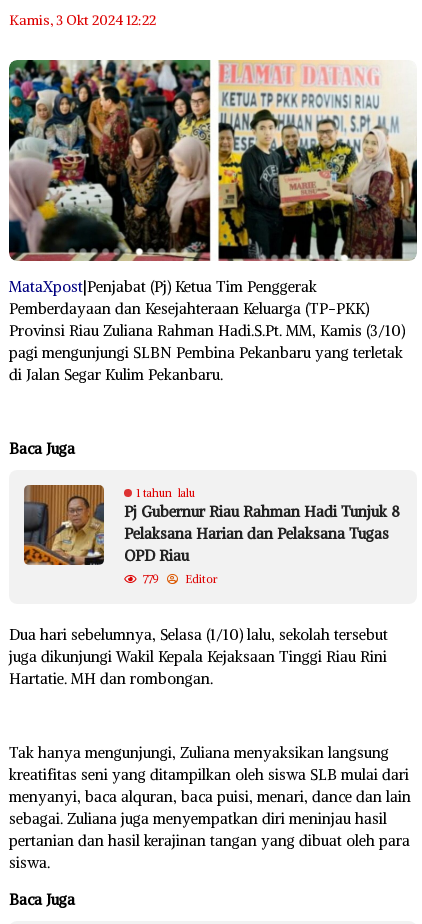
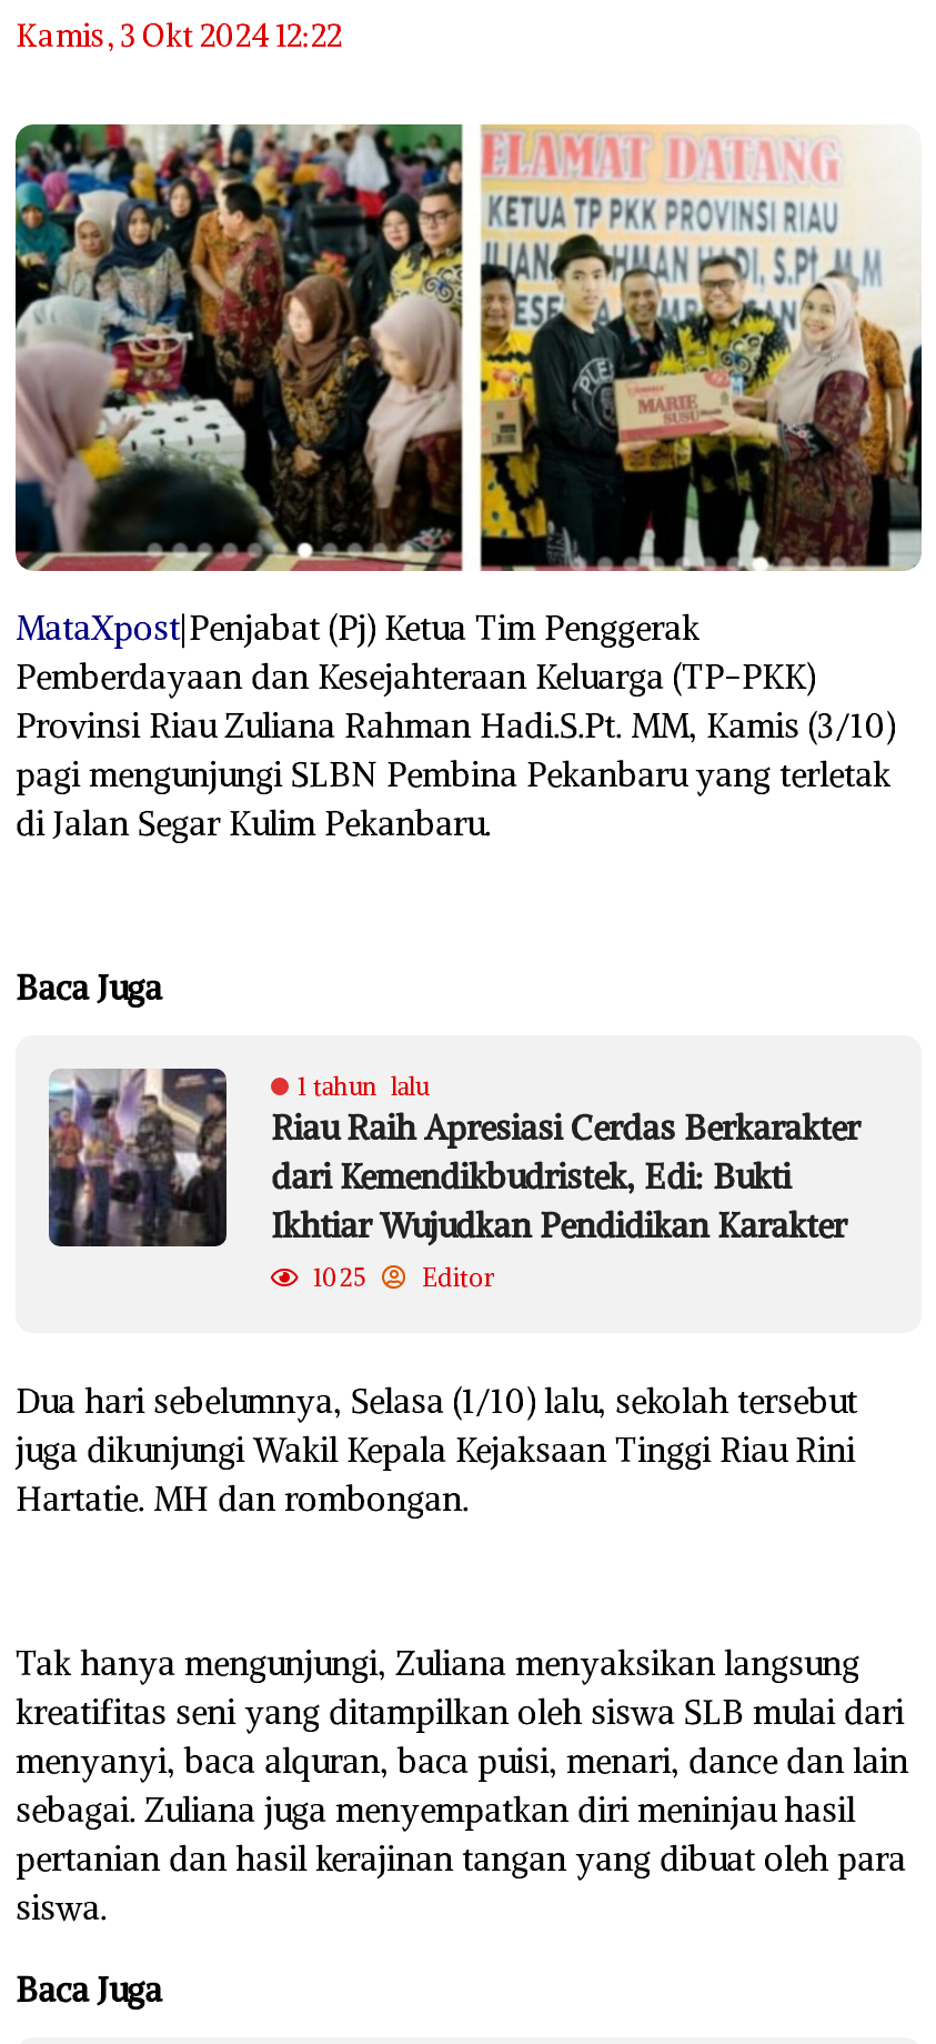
- [image]
- Pj Gubernur Riau Rahman Hadi Tunjuk 8
- Pelaksana Harian dan Pelaksana Tugas
- OPD Riau
- 779
+ [image]
+ Riau Raih Apresiasi Cerdas Berkarakter
+ dari Kemendikbudristek, Edi: Bukti
+ Ikhtiar Wujudkan Pendidikan Karakter
+ 1025
